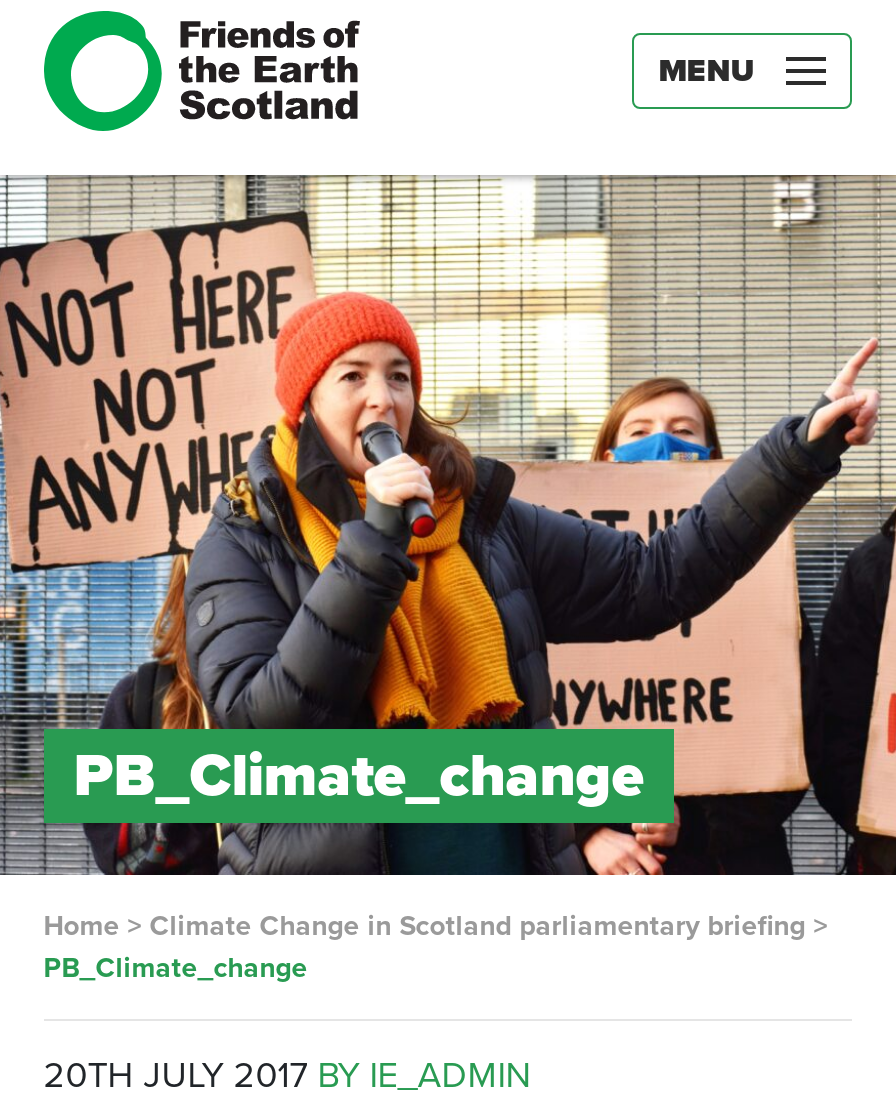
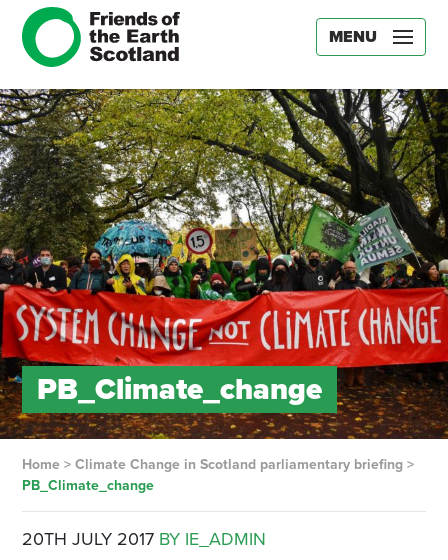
- [image]
+ [image]
